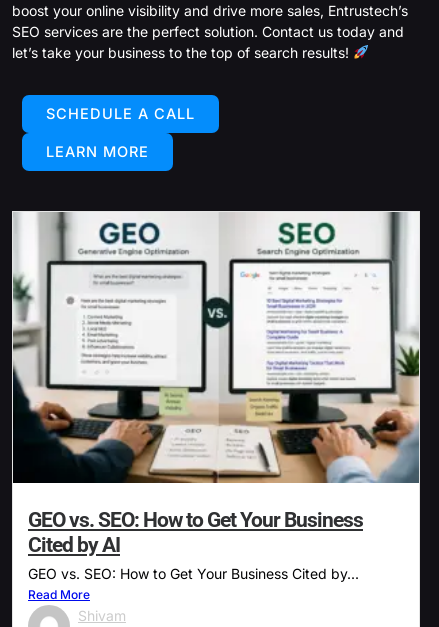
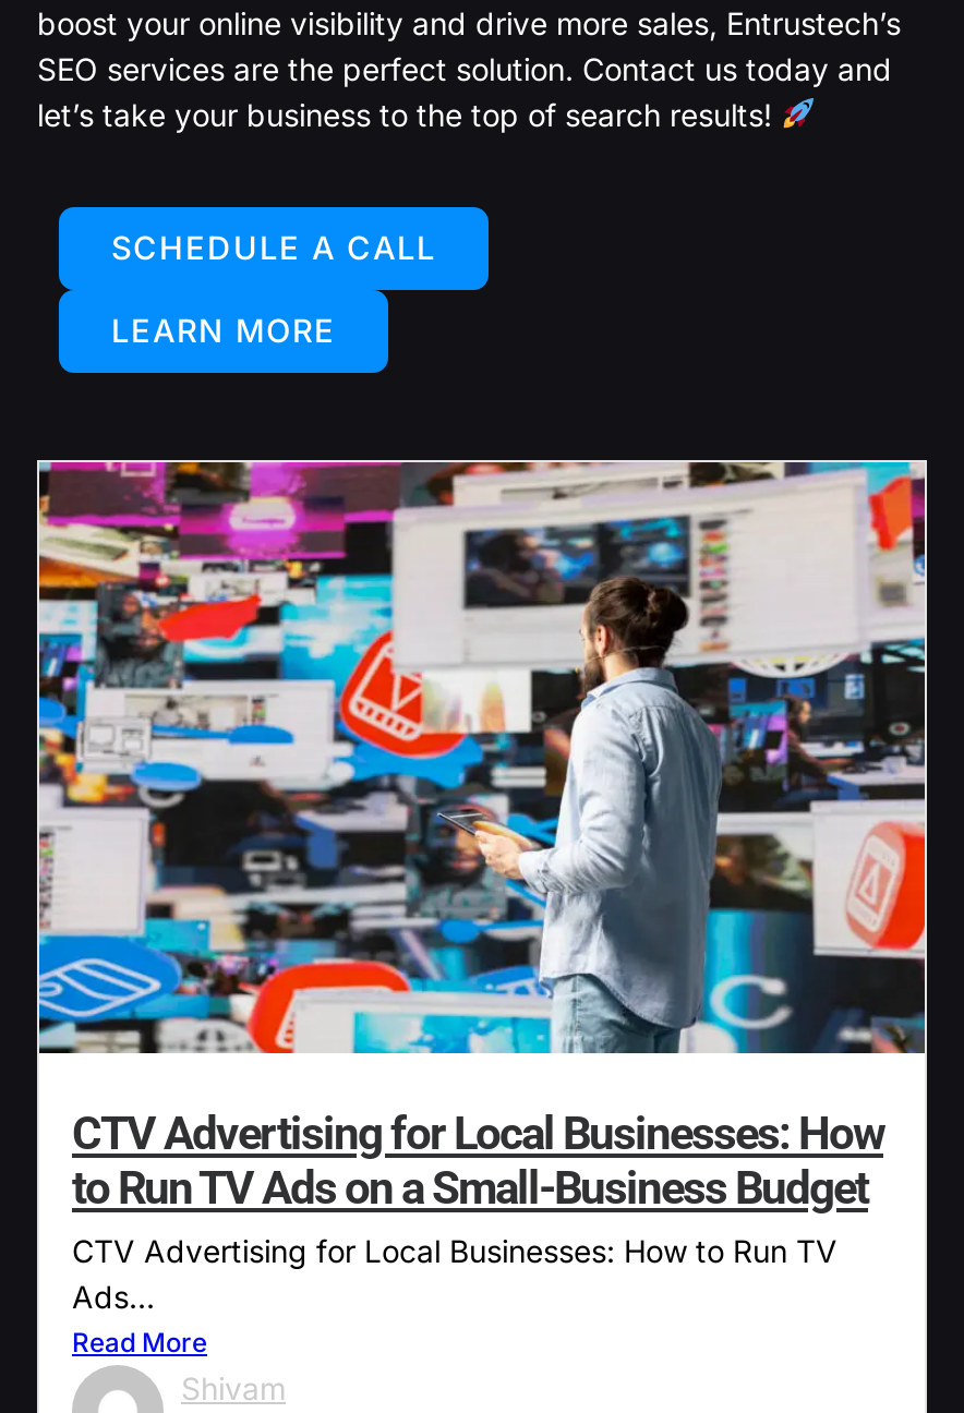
- [image]
- GEO vs. SEO: How to Get Your Business
- Cited by AI
- GEO vs. SEO: How to Get Your Business Cited by...
+ [image]
+ CTV Advertising for Local Businesses: How
+ to Run TV Ads on a Small-Business Budget
+ CTV Advertising for Local Businesses: How to Run TV
+ Ads...
